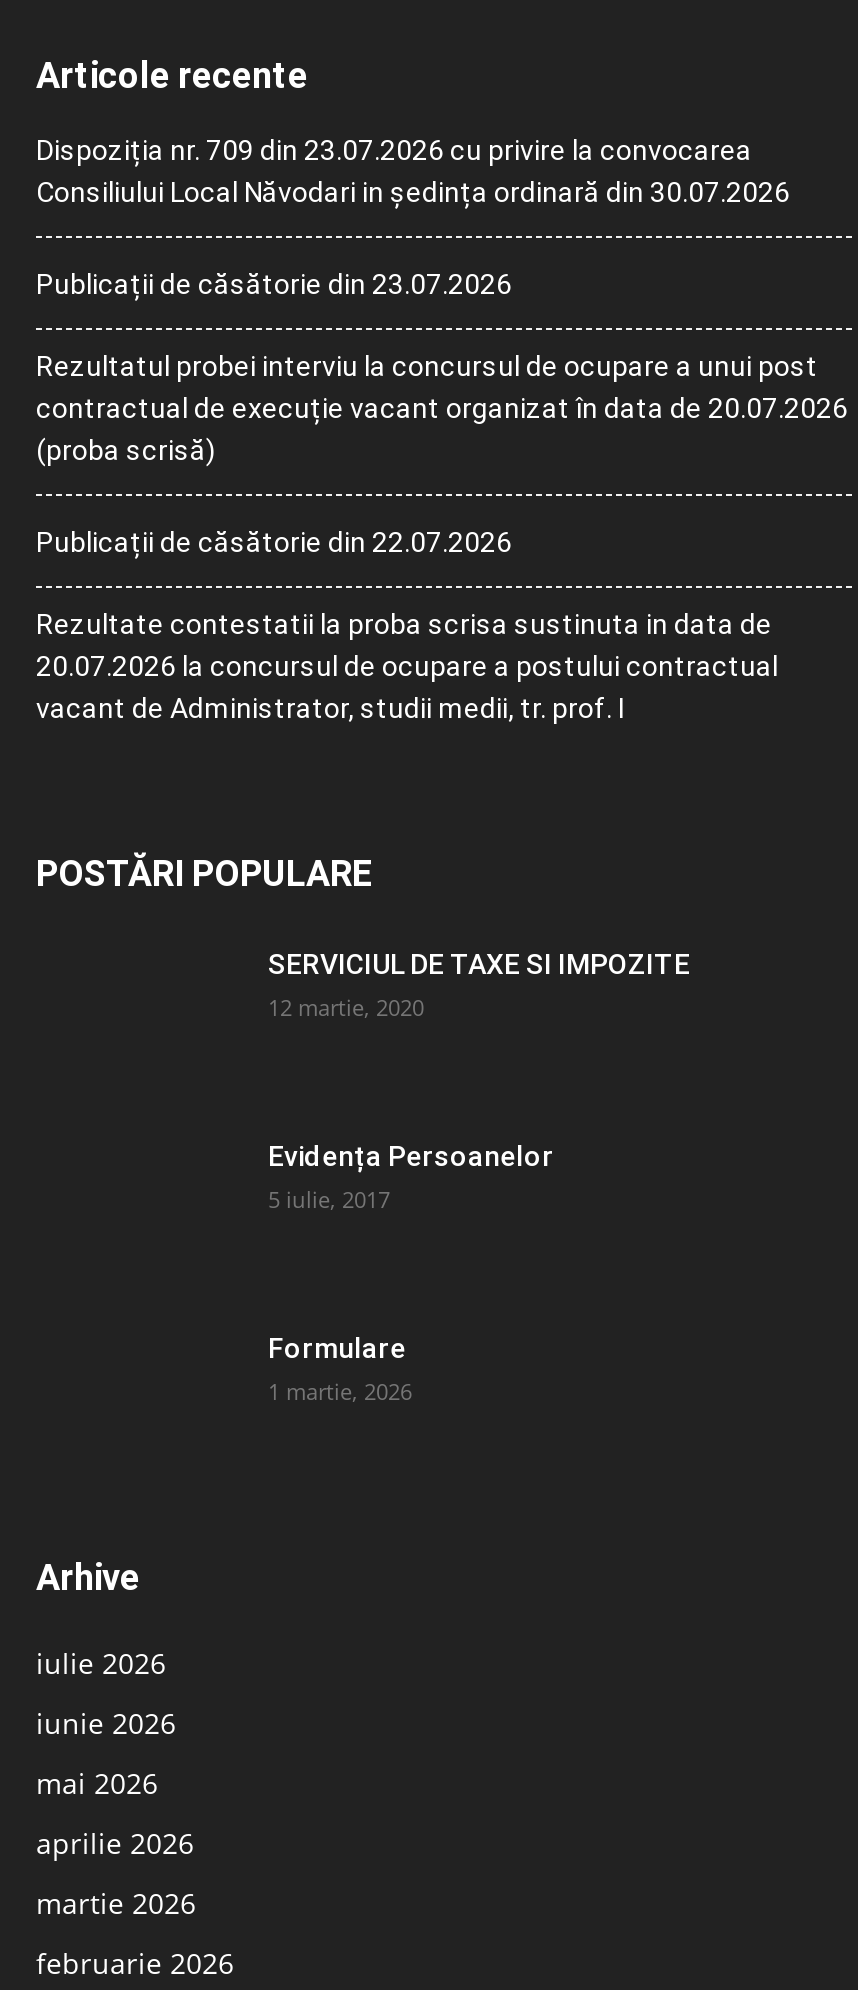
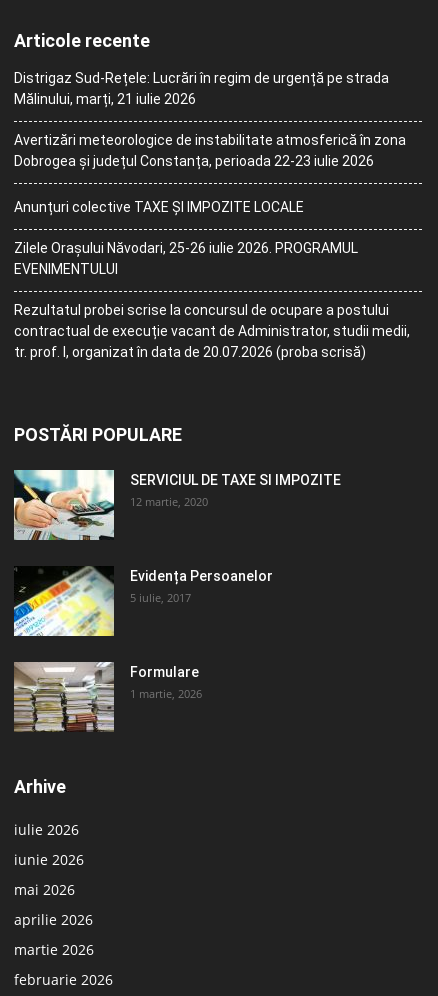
- Dispoziția nr. 709 din 23.07.2026 cu privire la convocarea
- Consiliului Local Năvodari in ședința ordinară din 30.07.2026
+ Distrigaz Sud-Rețele: Lucrări în regim de urgență pe strada
+ Mălinului, marți, 21 iulie 2026

- Publicații de căsătorie din 23.07.2026
+ Avertizări meteorologice de instabilitate atmosferică în zona
+ Dobrogea și județul Constanța, perioada 22-23 iulie 2026

- Rezultatul probei interviu la concursul de ocupare a unui post
- contractual de execuție vacant organizat în data de 20.07.2026
- (proba scrisă)
+ Anunțuri colective TAXE ȘI IMPOZITE LOCALE

- Publicații de căsătorie din 22.07.2026
+ Zilele Orașului Năvodari, 25-26 iulie 2026. PROGRAMUL
+ EVENIMENTULUI

- Rezultate contestatii la proba scrisa sustinuta in data de
- 20.07.2026 la concursul de ocupare a postului contractual
- vacant de Administrator, studii medii, tr. prof. I
+ Rezultatul probei scrise la concursul de ocupare a postului
+ contractual de execuție vacant de Administrator, studii medii,
+ tr. prof. I, organizat în data de 20.07.2026 (proba scrisă)

+ [image]

+ [image]

+ [image]
